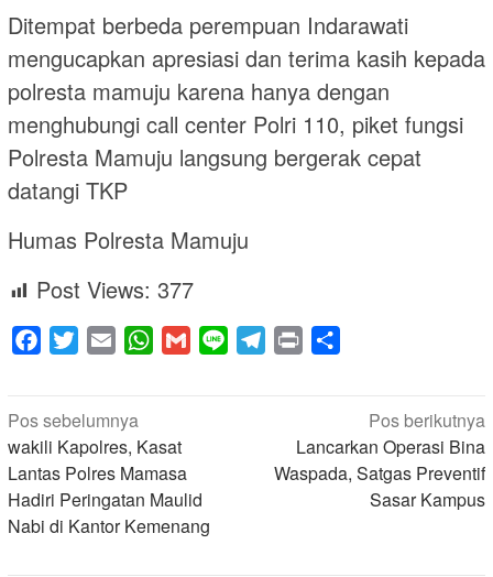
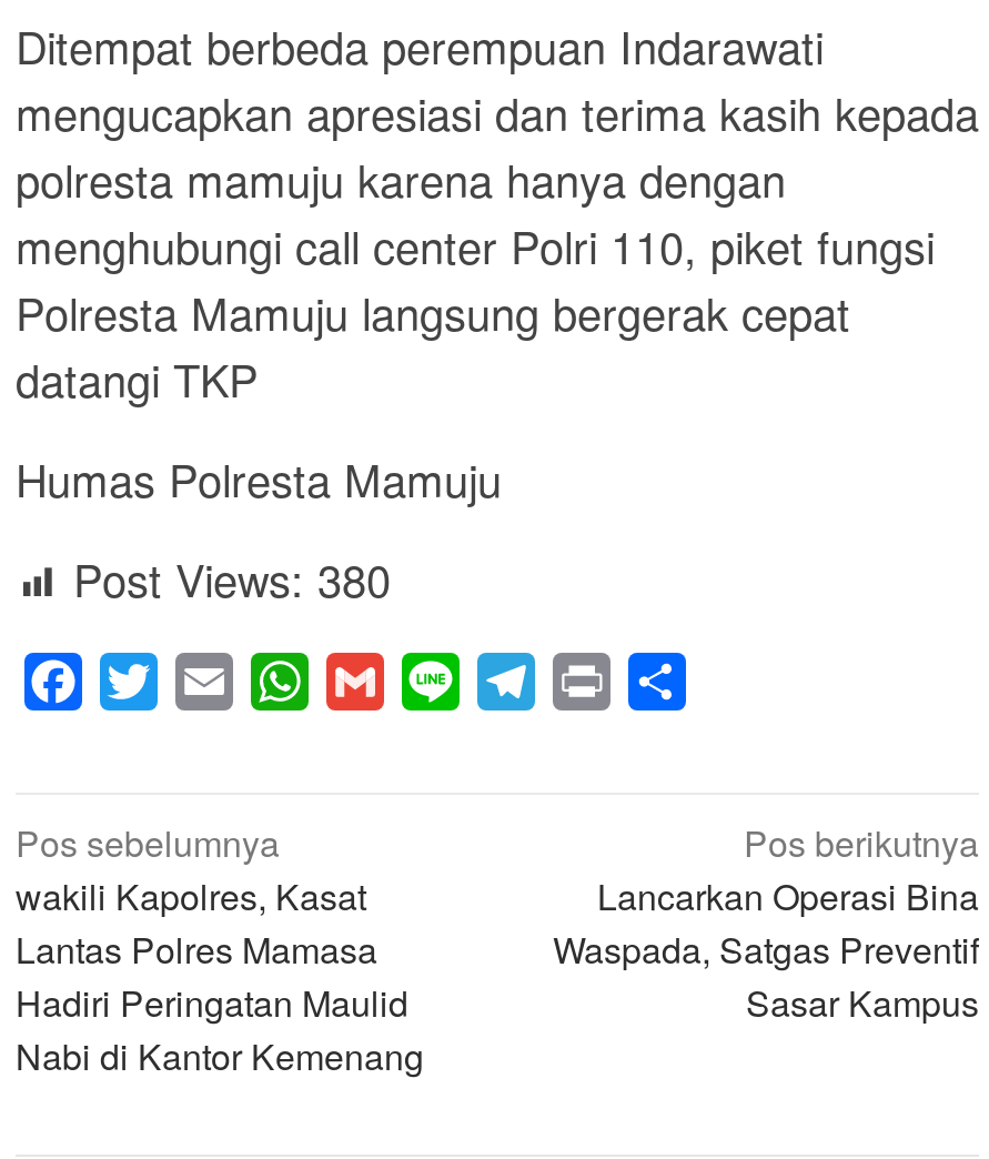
- Post Views: 377
+ Post Views: 380
